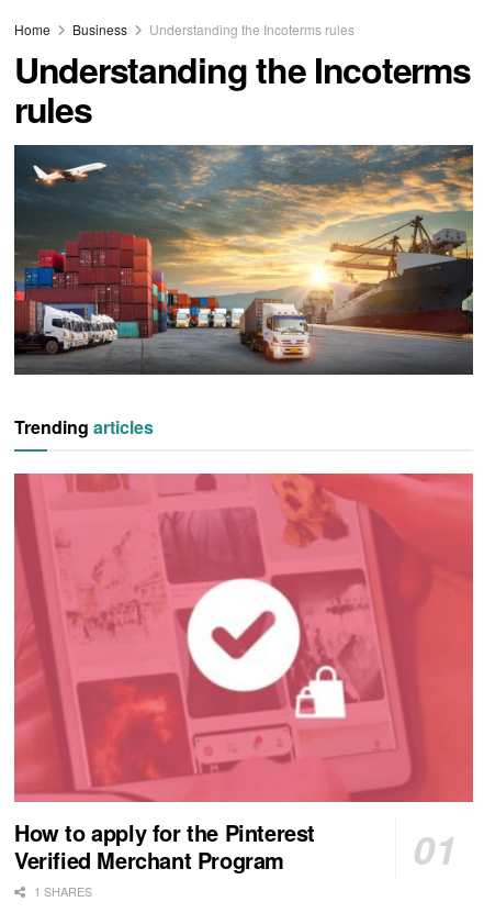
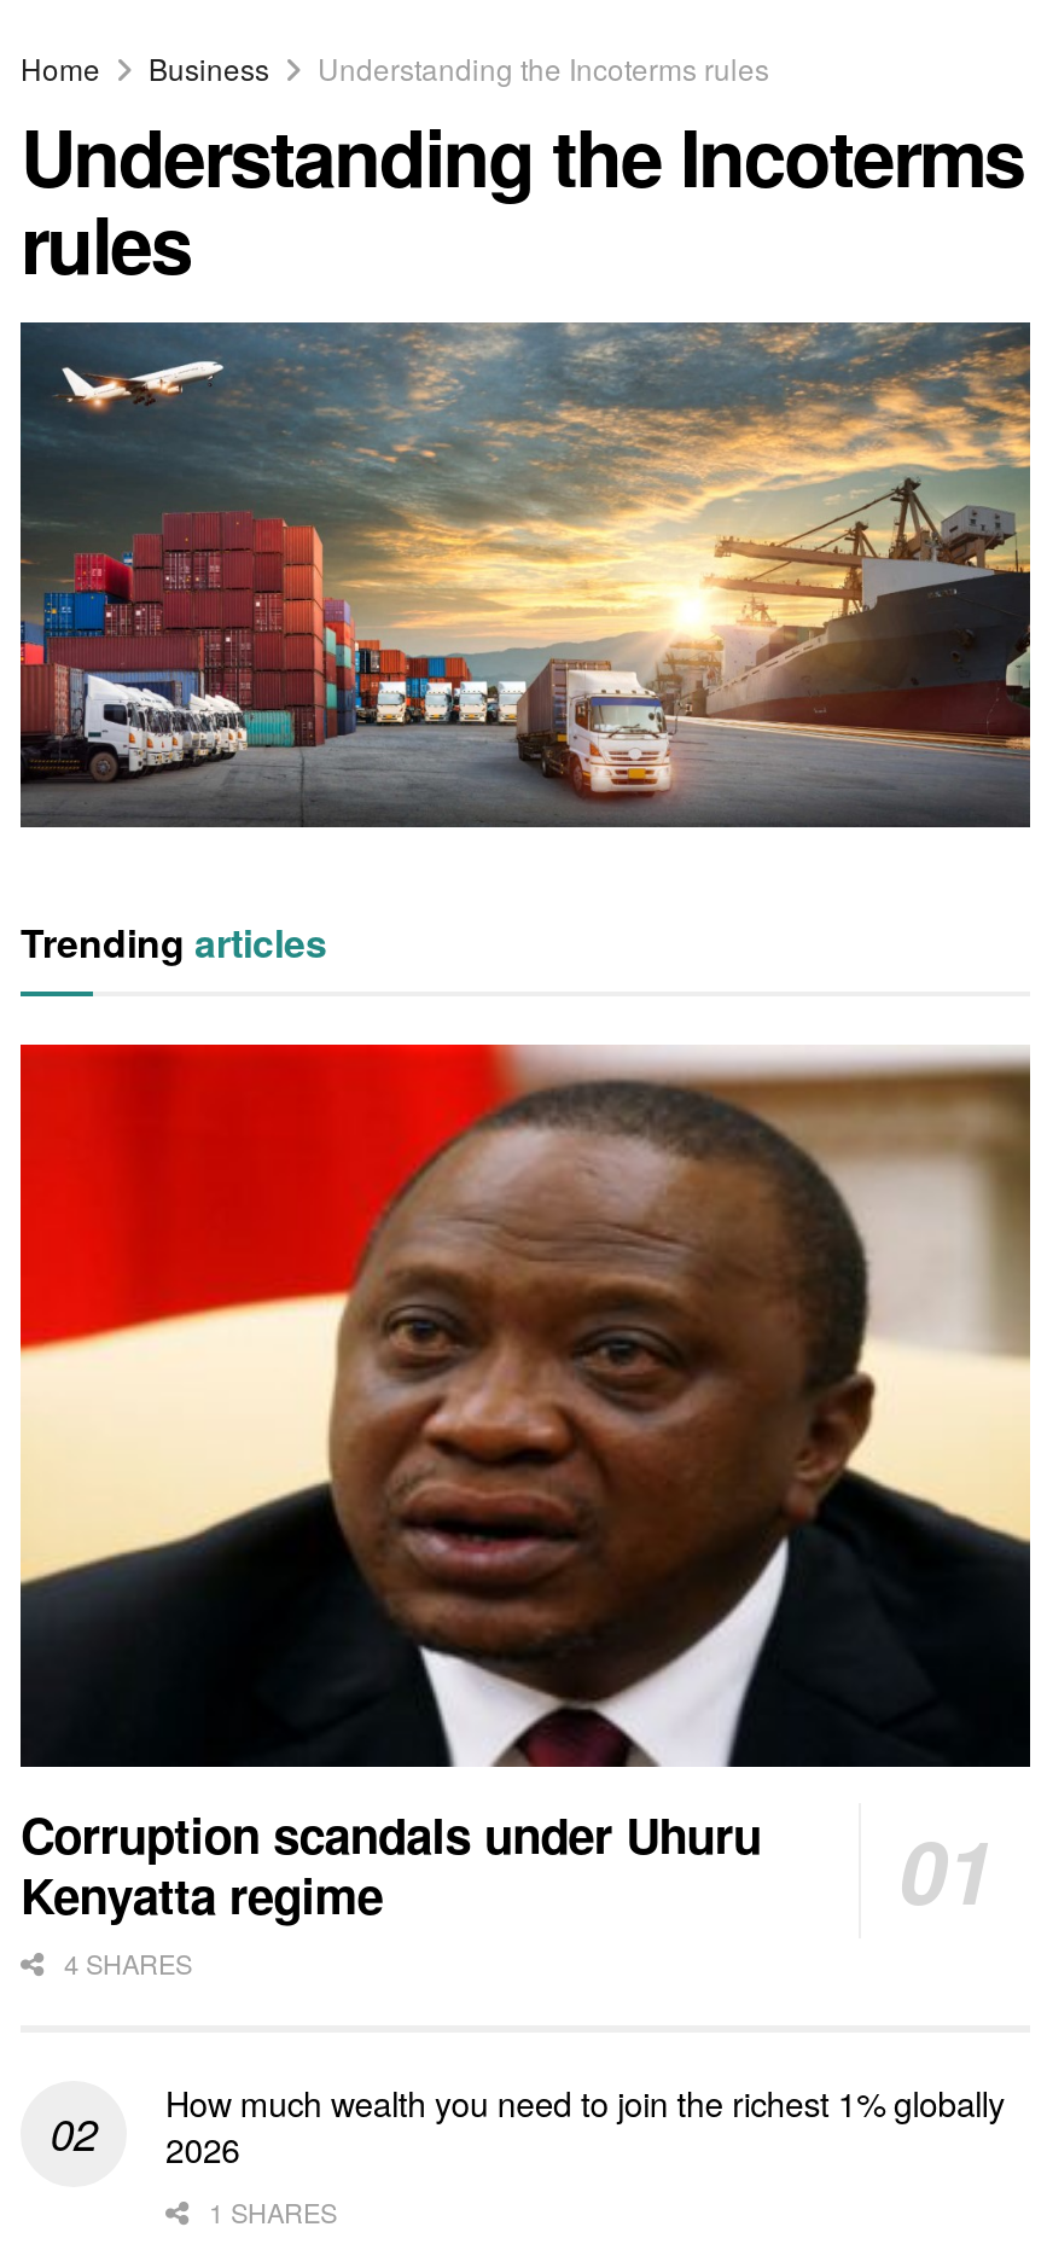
- [image]
- How to apply for the Pinterest
- Verified Merchant Program
+ [image]
+ Corruption scandals under Uhuru
+ Kenyatta regime
+ 4 SHARES
+ How much wealth you need to join the richest 1% globally
+ 2026
